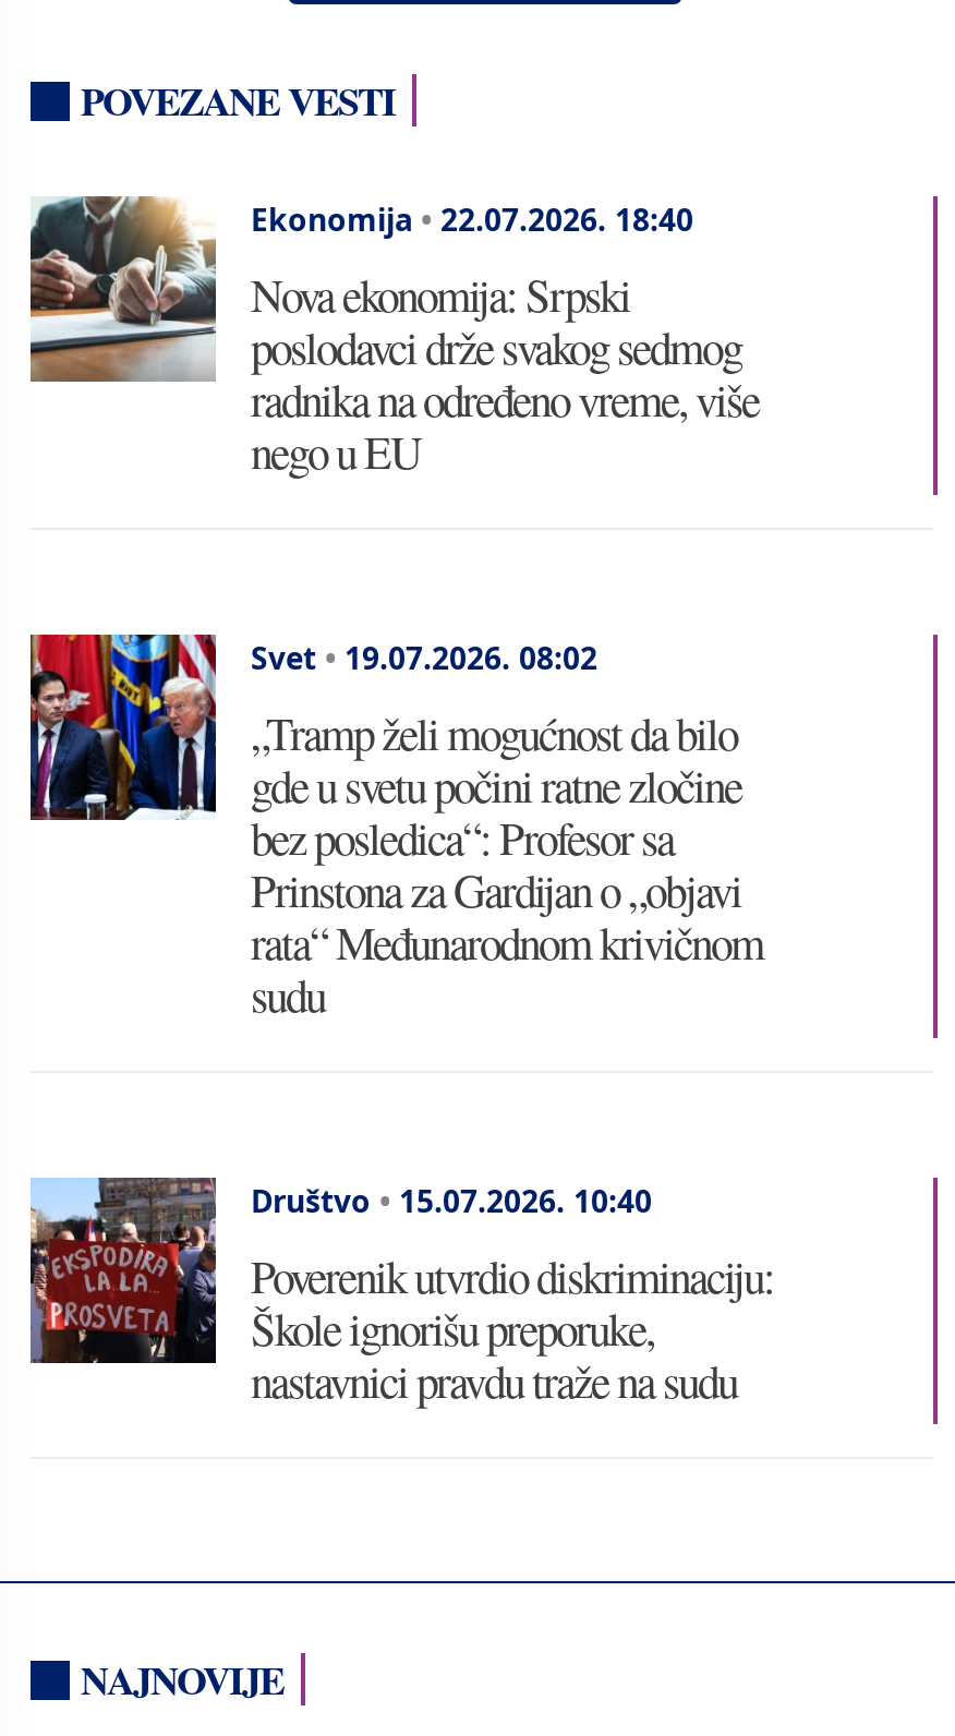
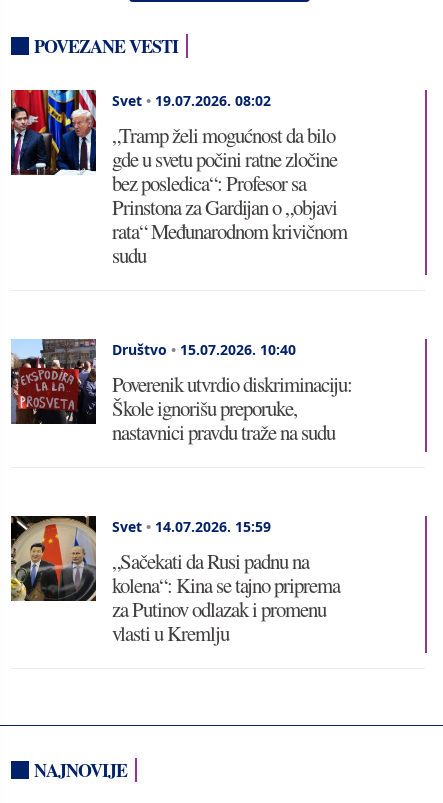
- [image]
- Ekonomija • 22.07.2026. 18:40
- Nova ekonomija: Srpski
- poslodavci drže svakog sedmog
- radnika na određeno vreme, više
- nego u EU

moved up: [image] | Svet • 19.07.2026. 08:02 | „Tramp želi mogućnost da bilo | ... | Škole ignorišu preporuke, | nastavnici pravdu traže na sudu

+ [image]
+ Svet • 14.07.2026. 15:59
+ „Sačekati da Rusi padnu na
+ kolena“: Kina se tajno priprema
+ za Putinov odlazak i promenu
+ vlasti u Kremlju
